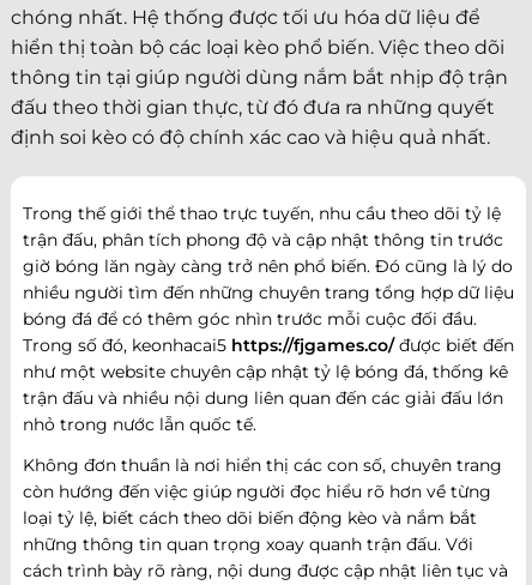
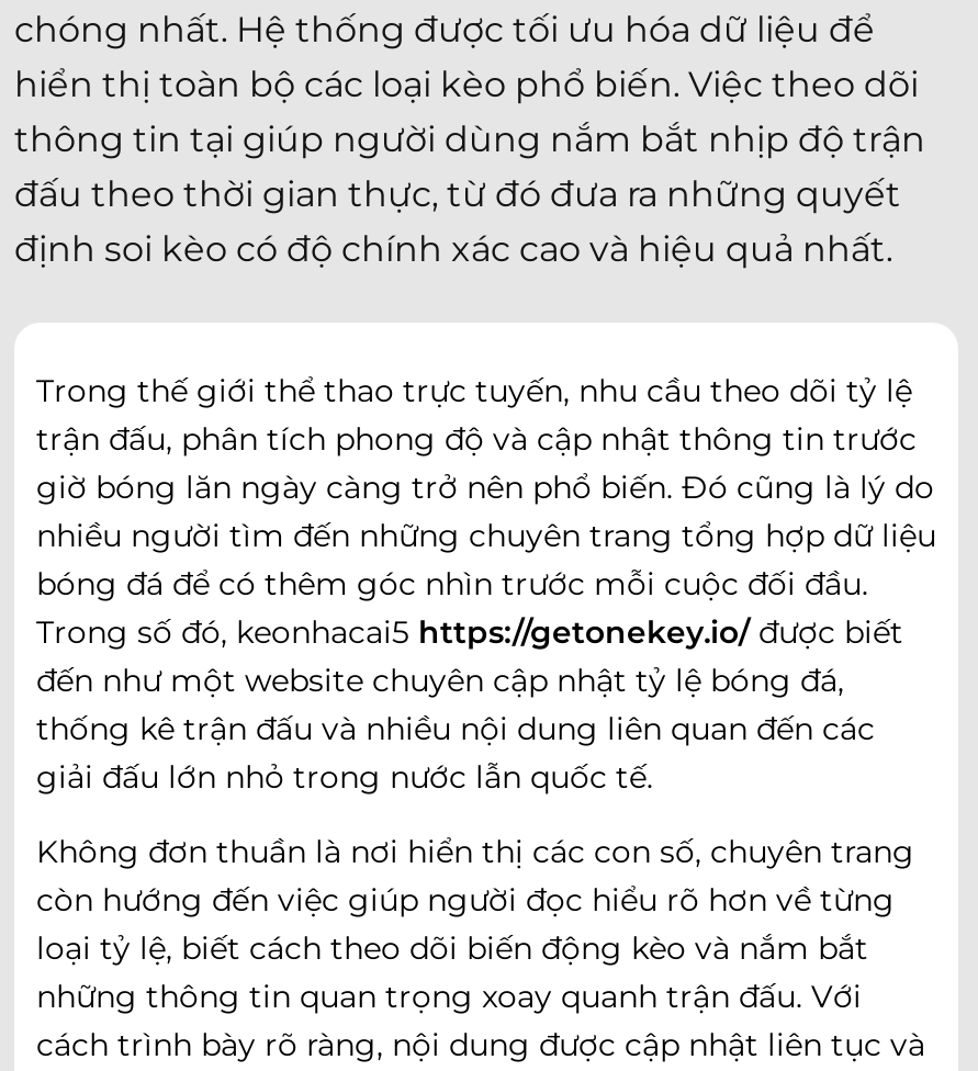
- Trong số đó, keonhacai5 https://fjgames.co/ được biết đến
- như một website chuyên cập nhật tỷ lệ bóng đá, thống kê
- trận đấu và nhiều nội dung liên quan đến các giải đấu lớn
- nhỏ trong nước lẫn quốc tế.
+ Trong số đó, keonhacai5 https://getonekey.io/ được biết
+ đến như một website chuyên cập nhật tỷ lệ bóng đá,
+ thống kê trận đấu và nhiều nội dung liên quan đến các
+ giải đấu lớn nhỏ trong nước lẫn quốc tế.
